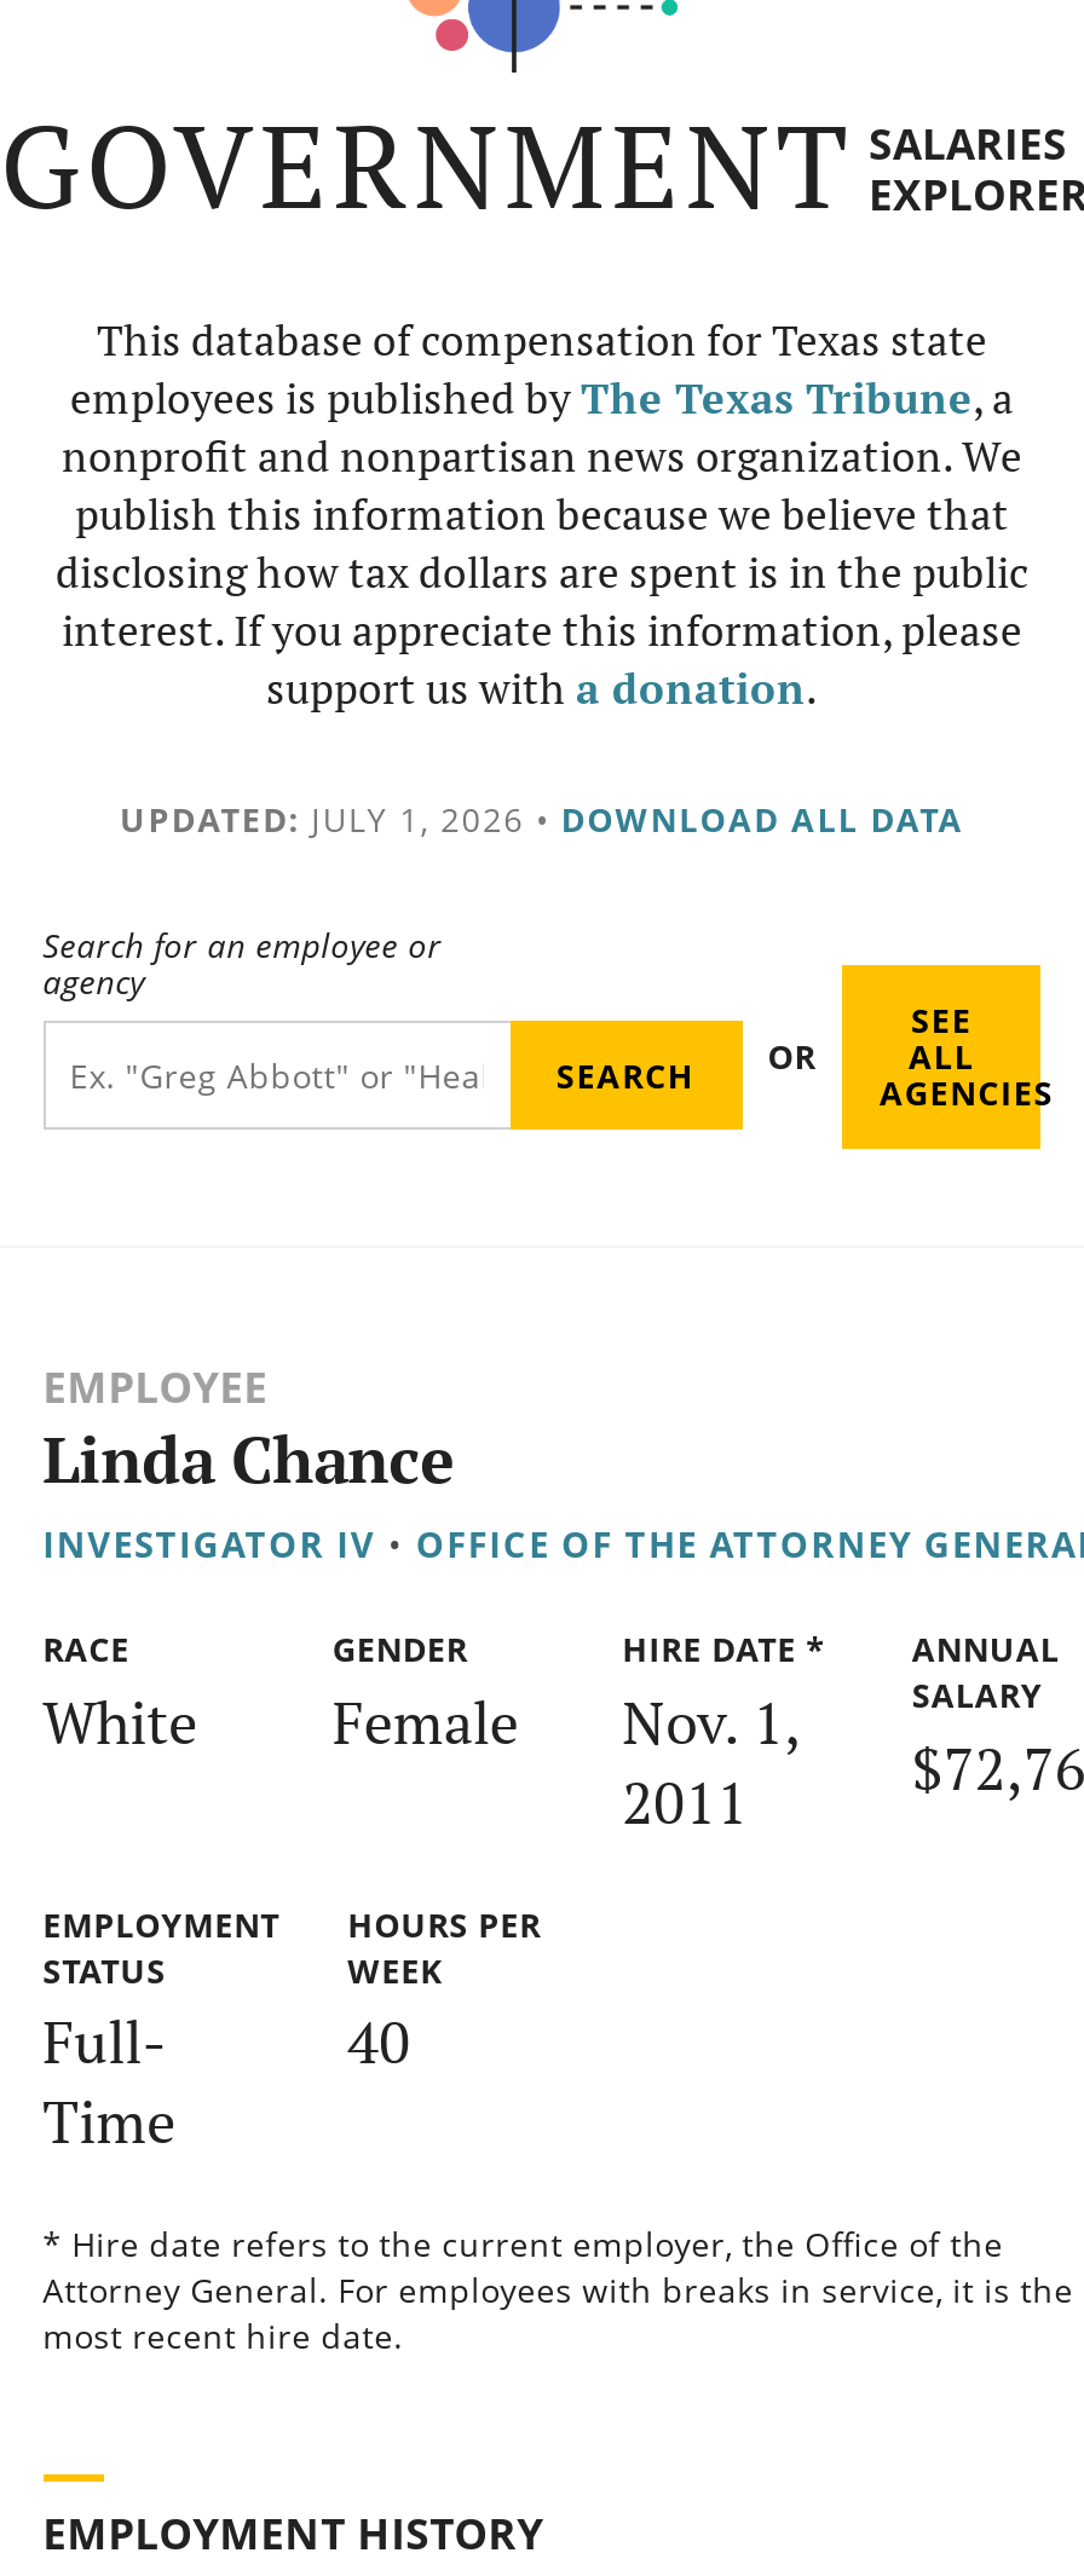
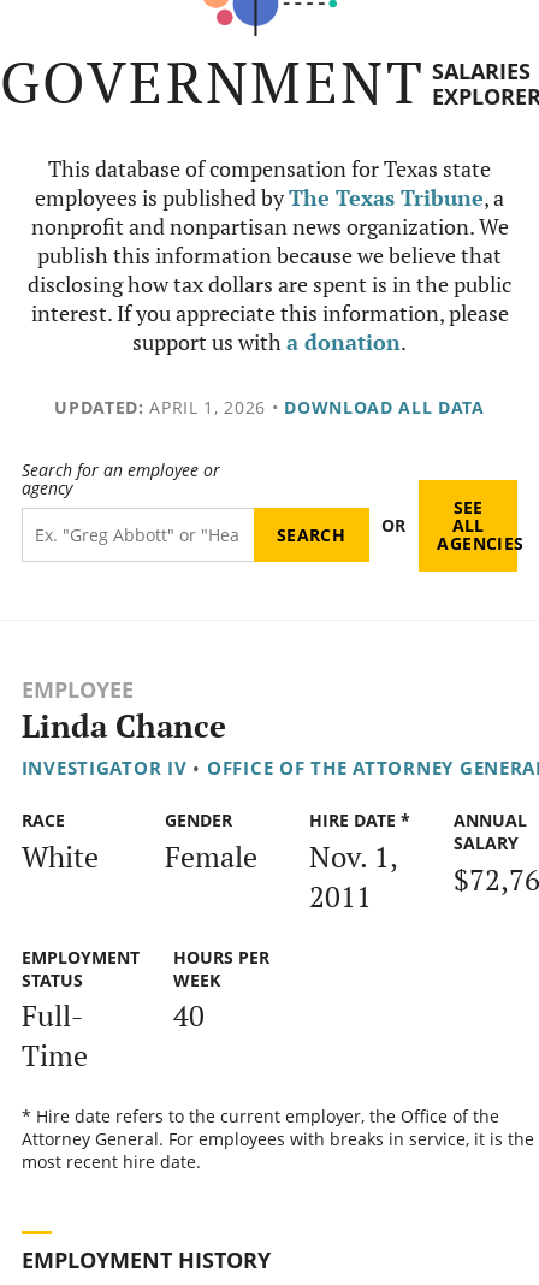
- UPDATED: JULY 1, 2026 • DOWNLOAD ALL DATA
+ UPDATED: APRIL 1, 2026 • DOWNLOAD ALL DATA
